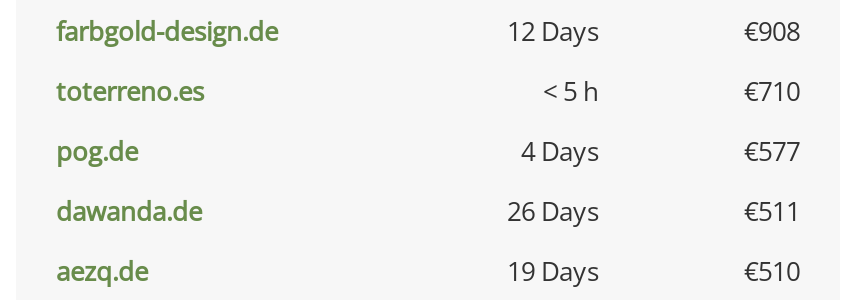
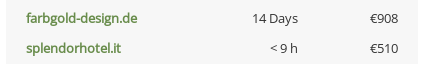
- 12 Days
+ 14 Days

- toterreno.es
- < 5 h
- €710
- pog.de
- 4 Days
- €577
- dawanda.de
- 26 Days
- €511
- aezq.de
- 19 Days
+ splendorhotel.it
+ < 9 h
